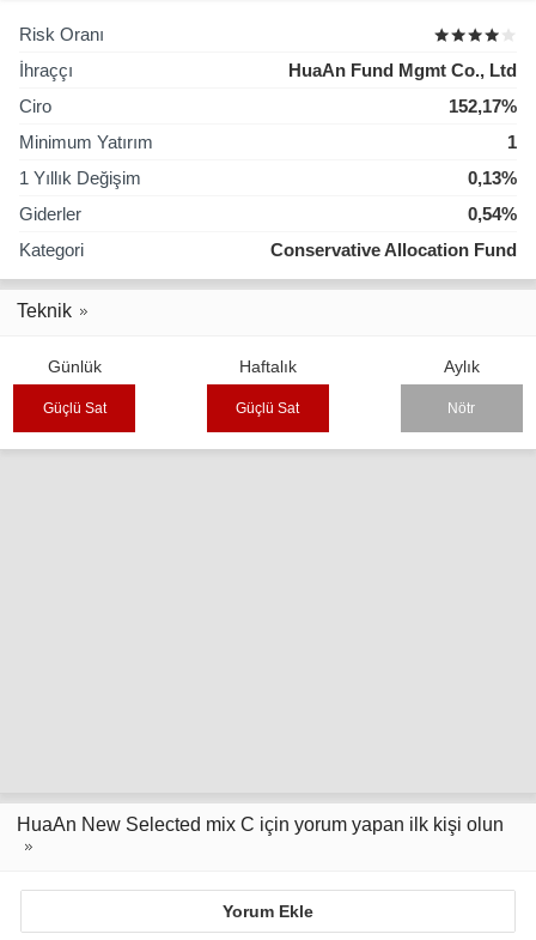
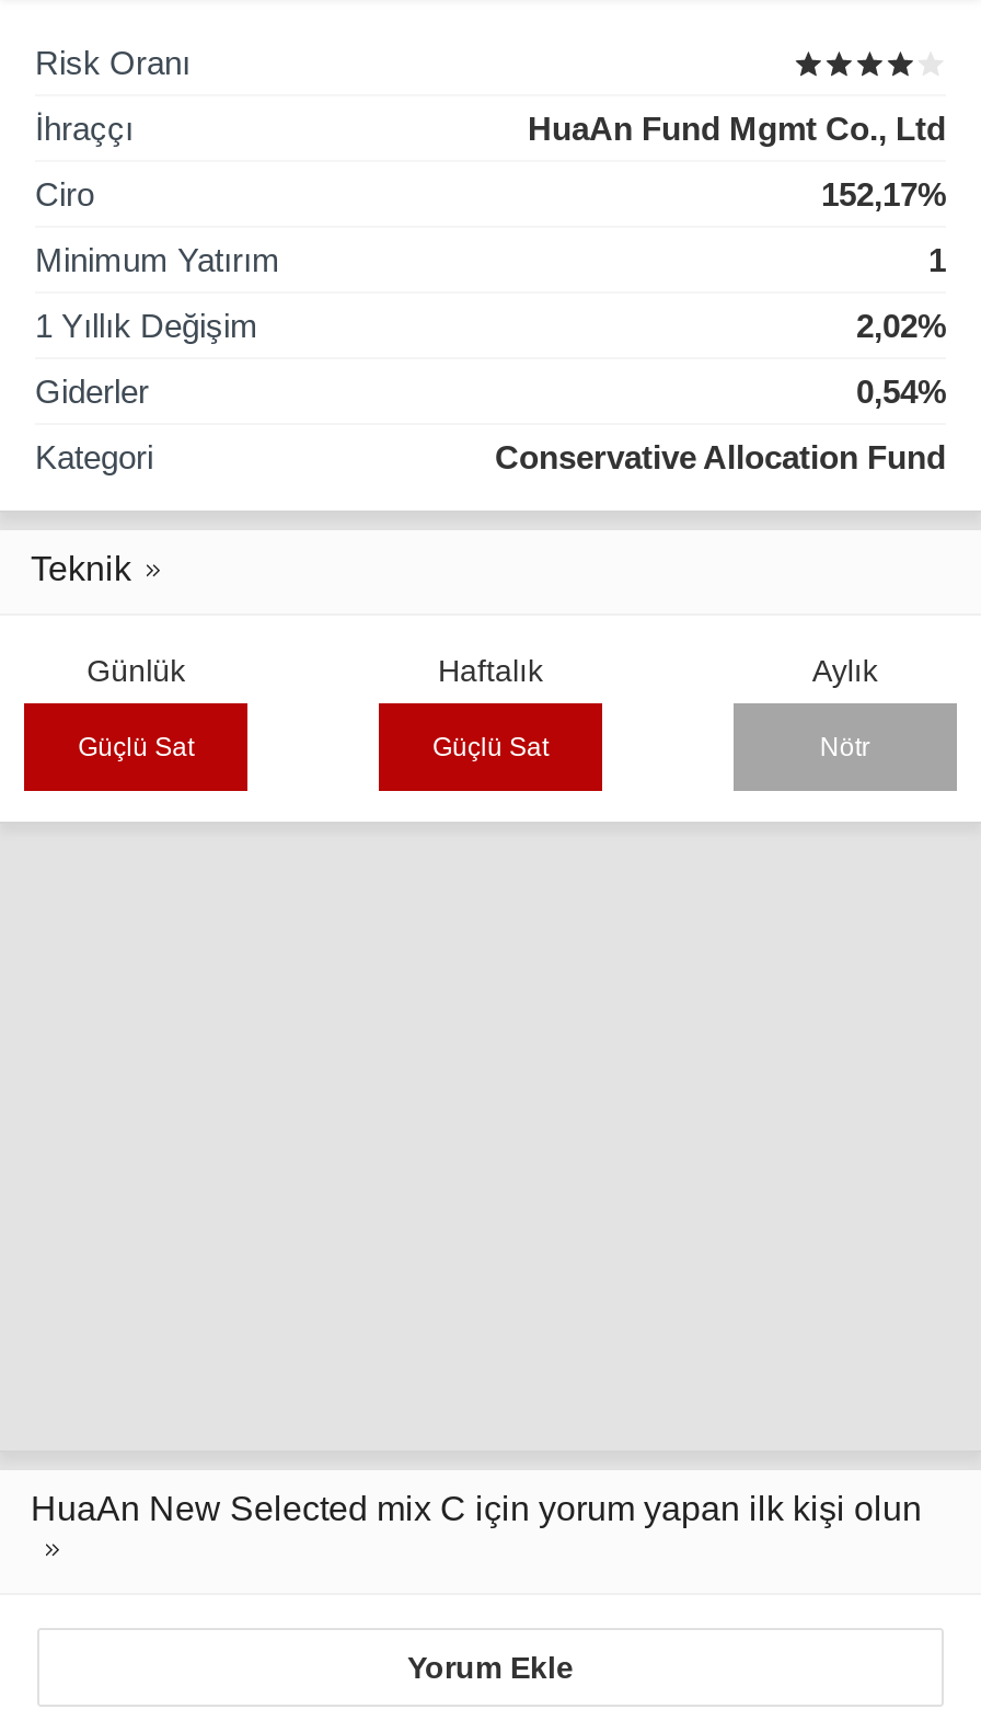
- 0,13%
+ 2,02%
